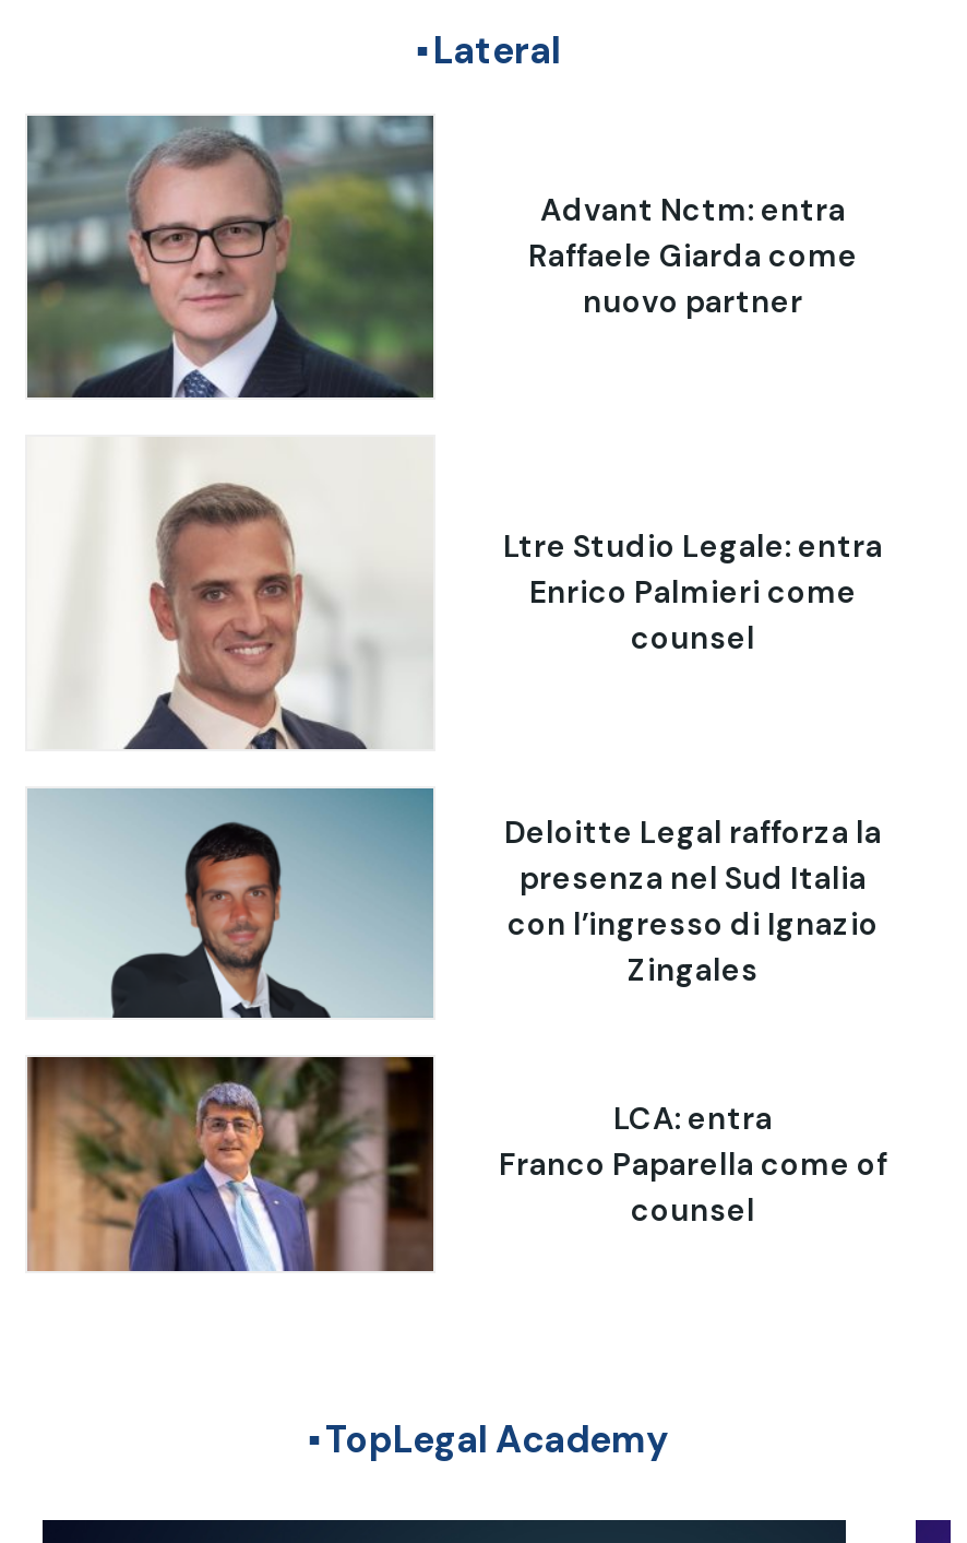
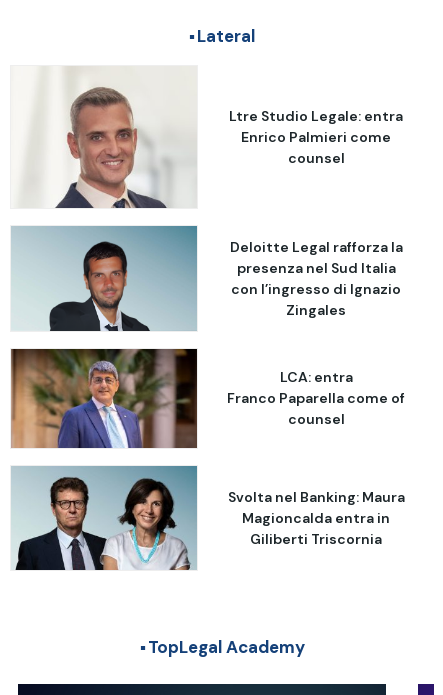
- [image]

- Advant Nctm: entra
- Raffaele Giarda come
- nuovo partner

moved up: [image] | Ltre Studio Legale: entra | Enrico Palmieri come | ... | Franco Paparella come of | counsel

+ [image]
+ Svolta nel Banking: Maura
+ Magioncalda entra in
+ Giliberti Triscornia
